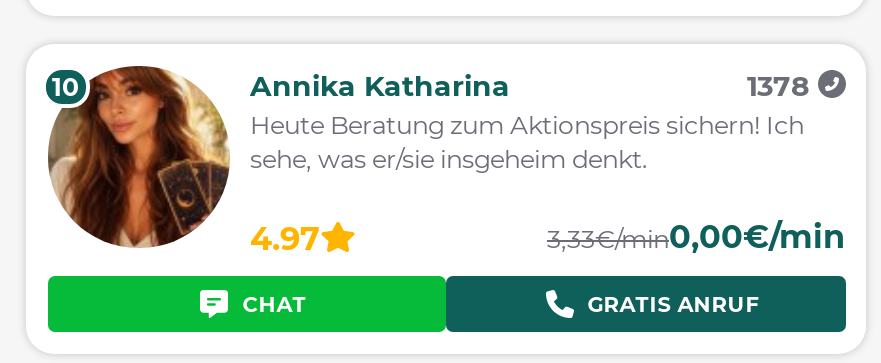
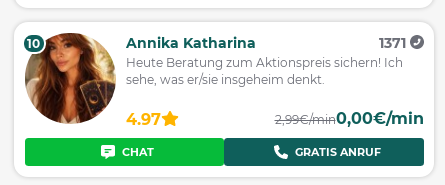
- 1378
+ 1371

- 3,33€/min0,00€/min
+ 2,99€/min0,00€/min
